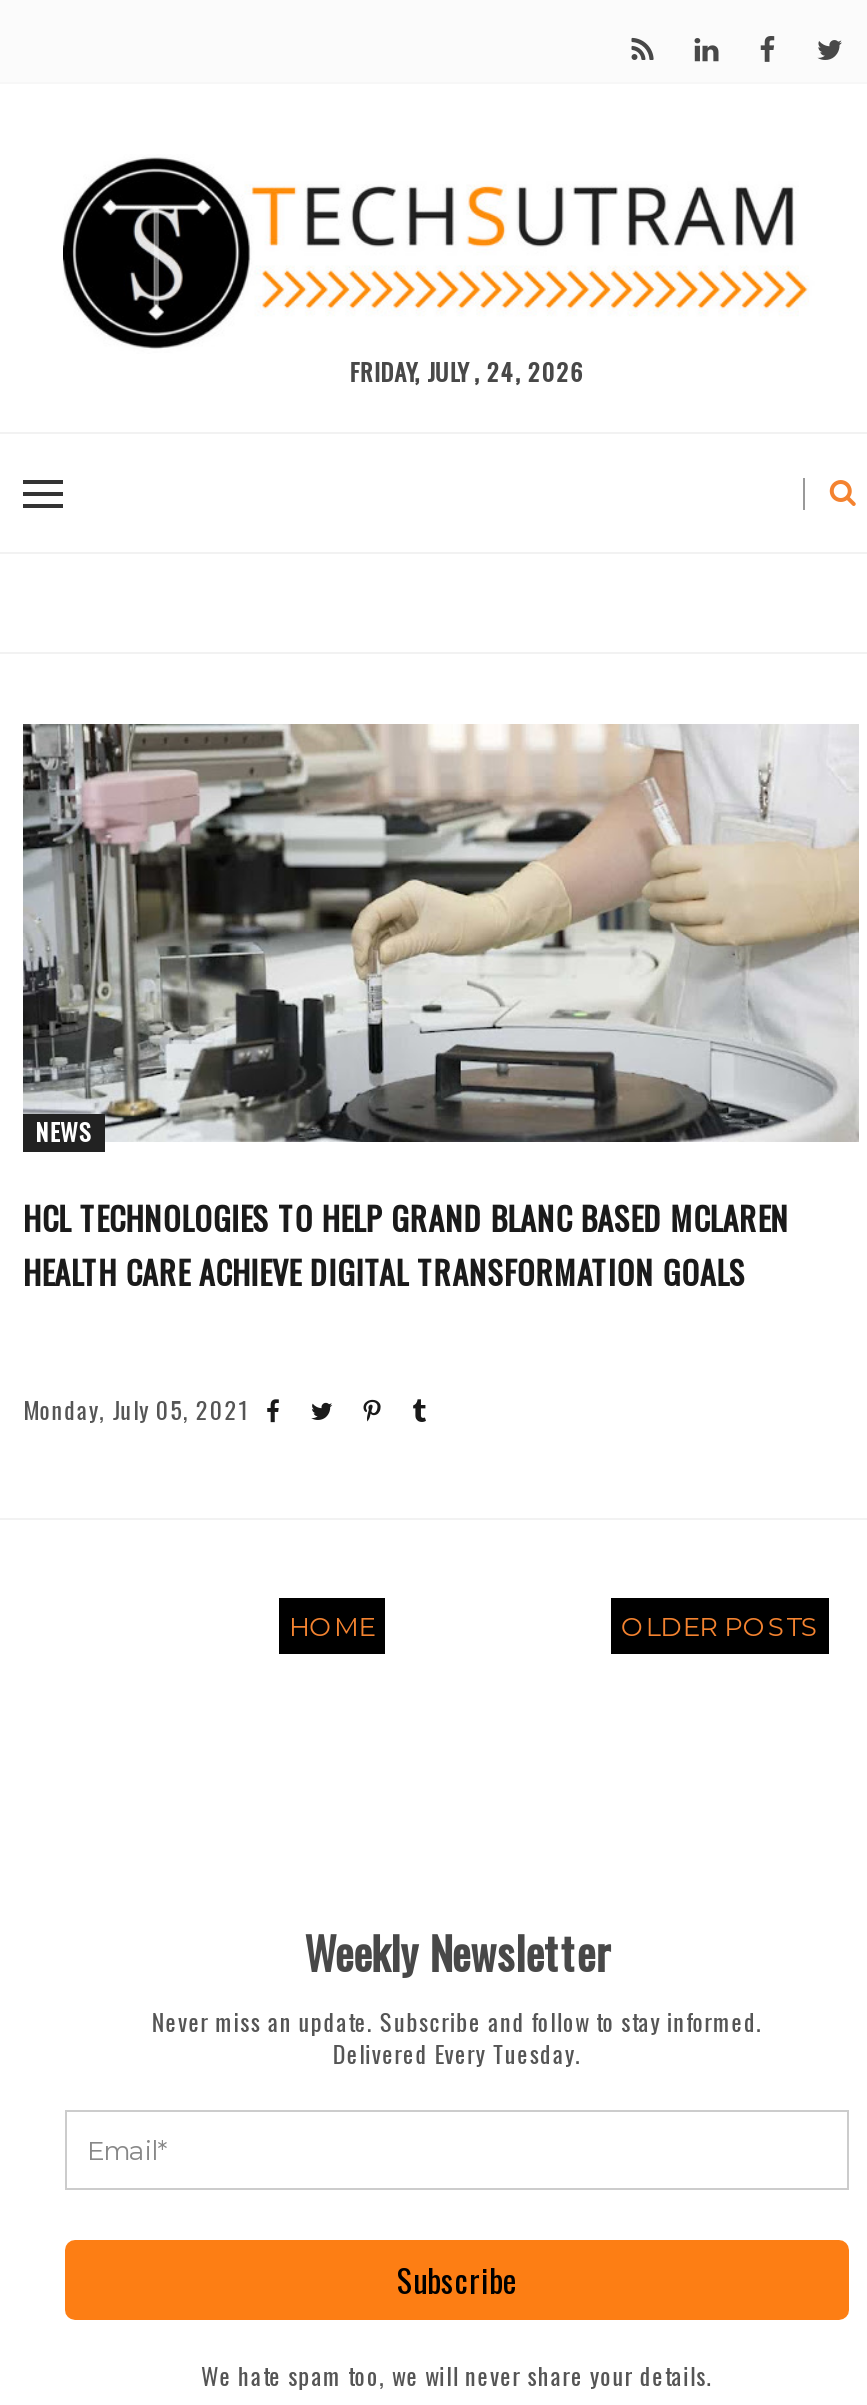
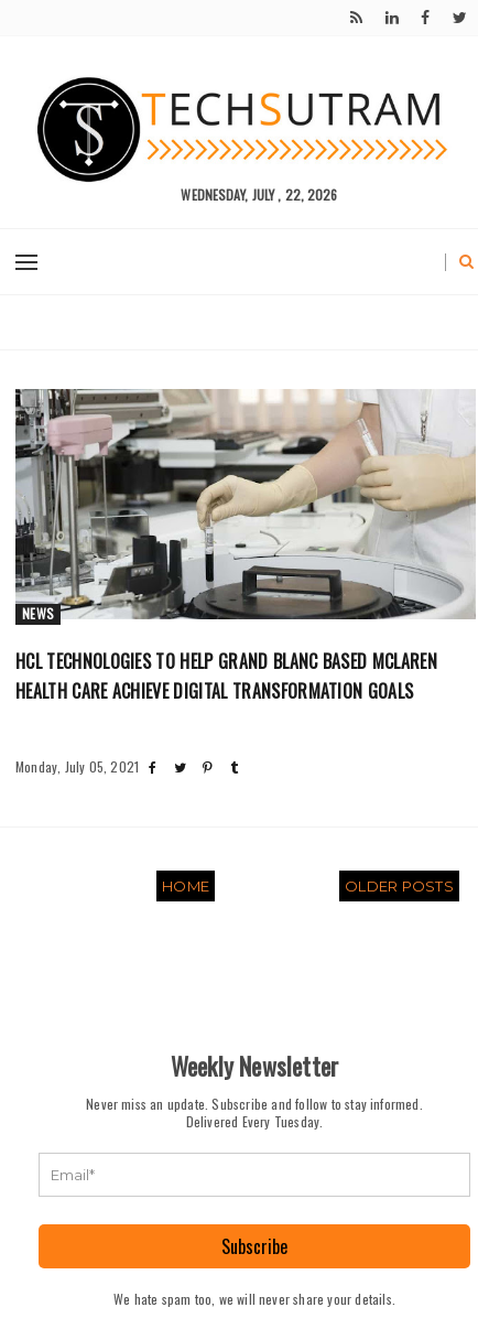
- FRIDAY, JULY , 24, 2026
+ WEDNESDAY, JULY , 22, 2026
